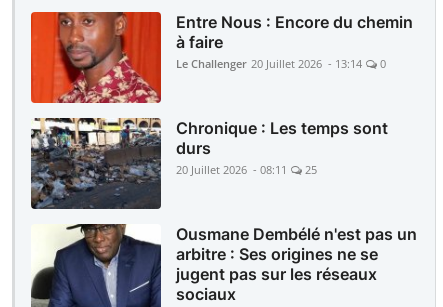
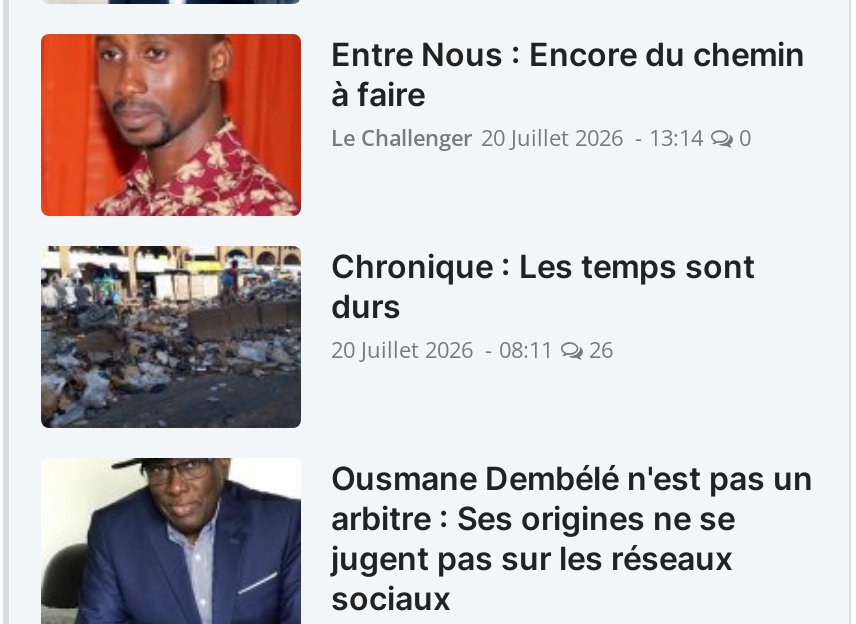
- 20 Juillet 2026 - 08:11 25
+ 20 Juillet 2026 - 08:11 26
